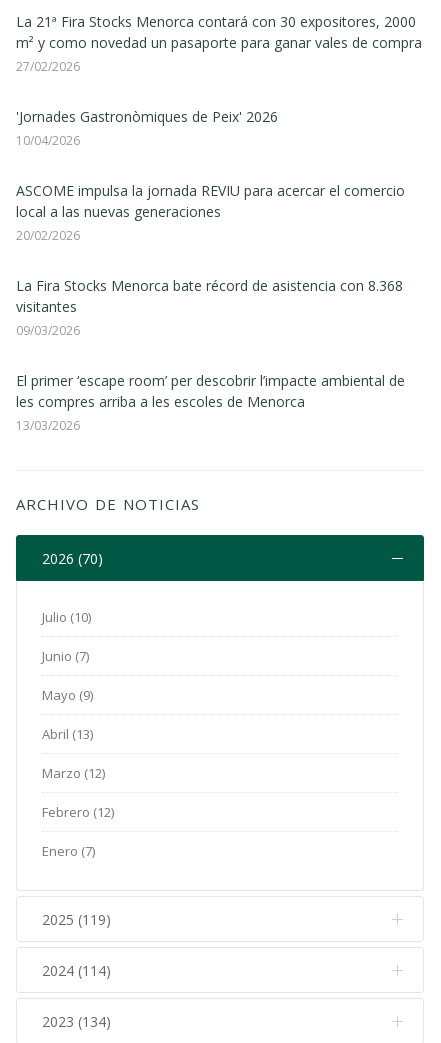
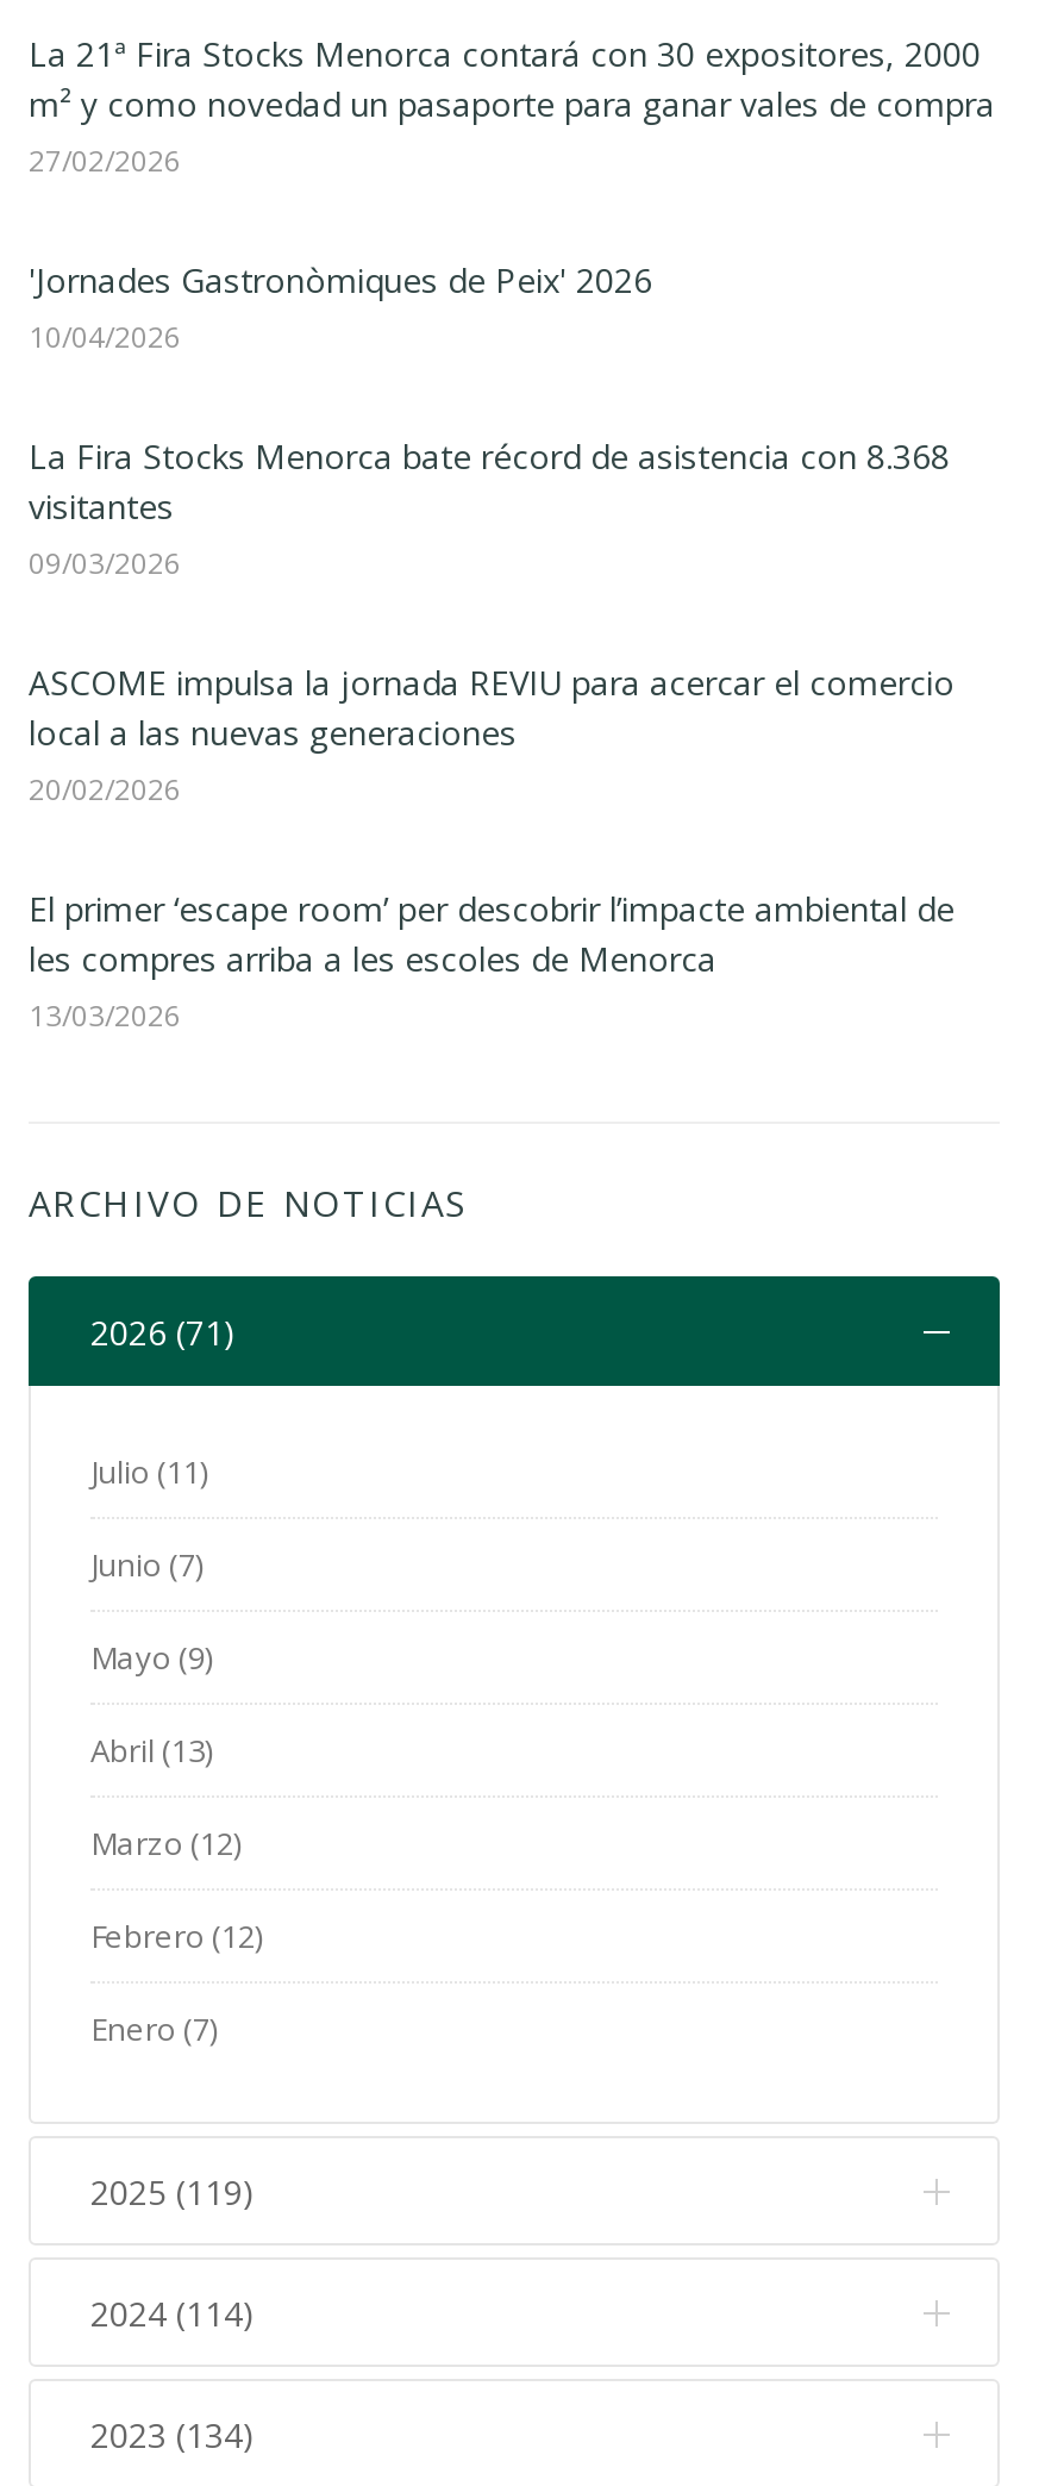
moved down: ASCOME impulsa la jornada REVIU para acercar el comercio | local a las nuevas generaciones | 20/02/2026

moved up: La Fira Stocks Menorca bate récord de asistencia con 8.368 | visitantes | 09/03/2026

- 2026 (70)
+ 2026 (71)

- Julio (10)
+ Julio (11)
